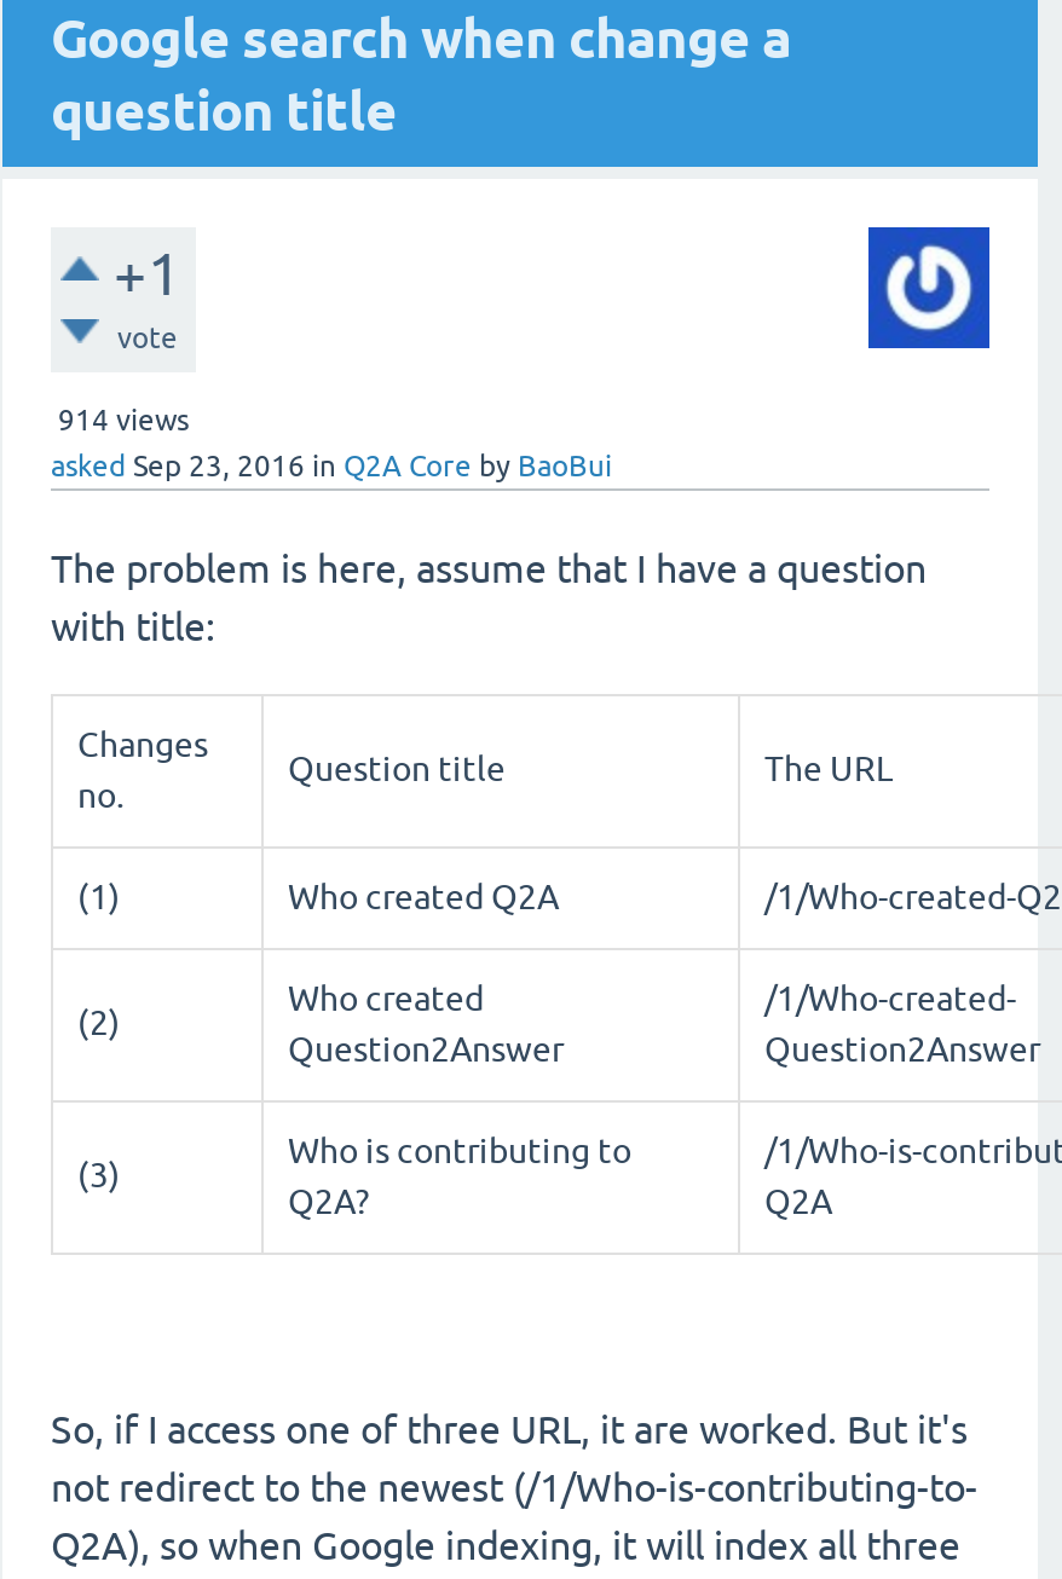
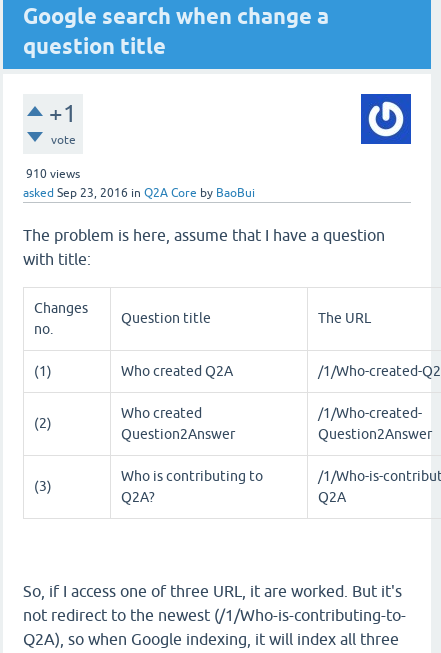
- 914 views
+ 910 views
